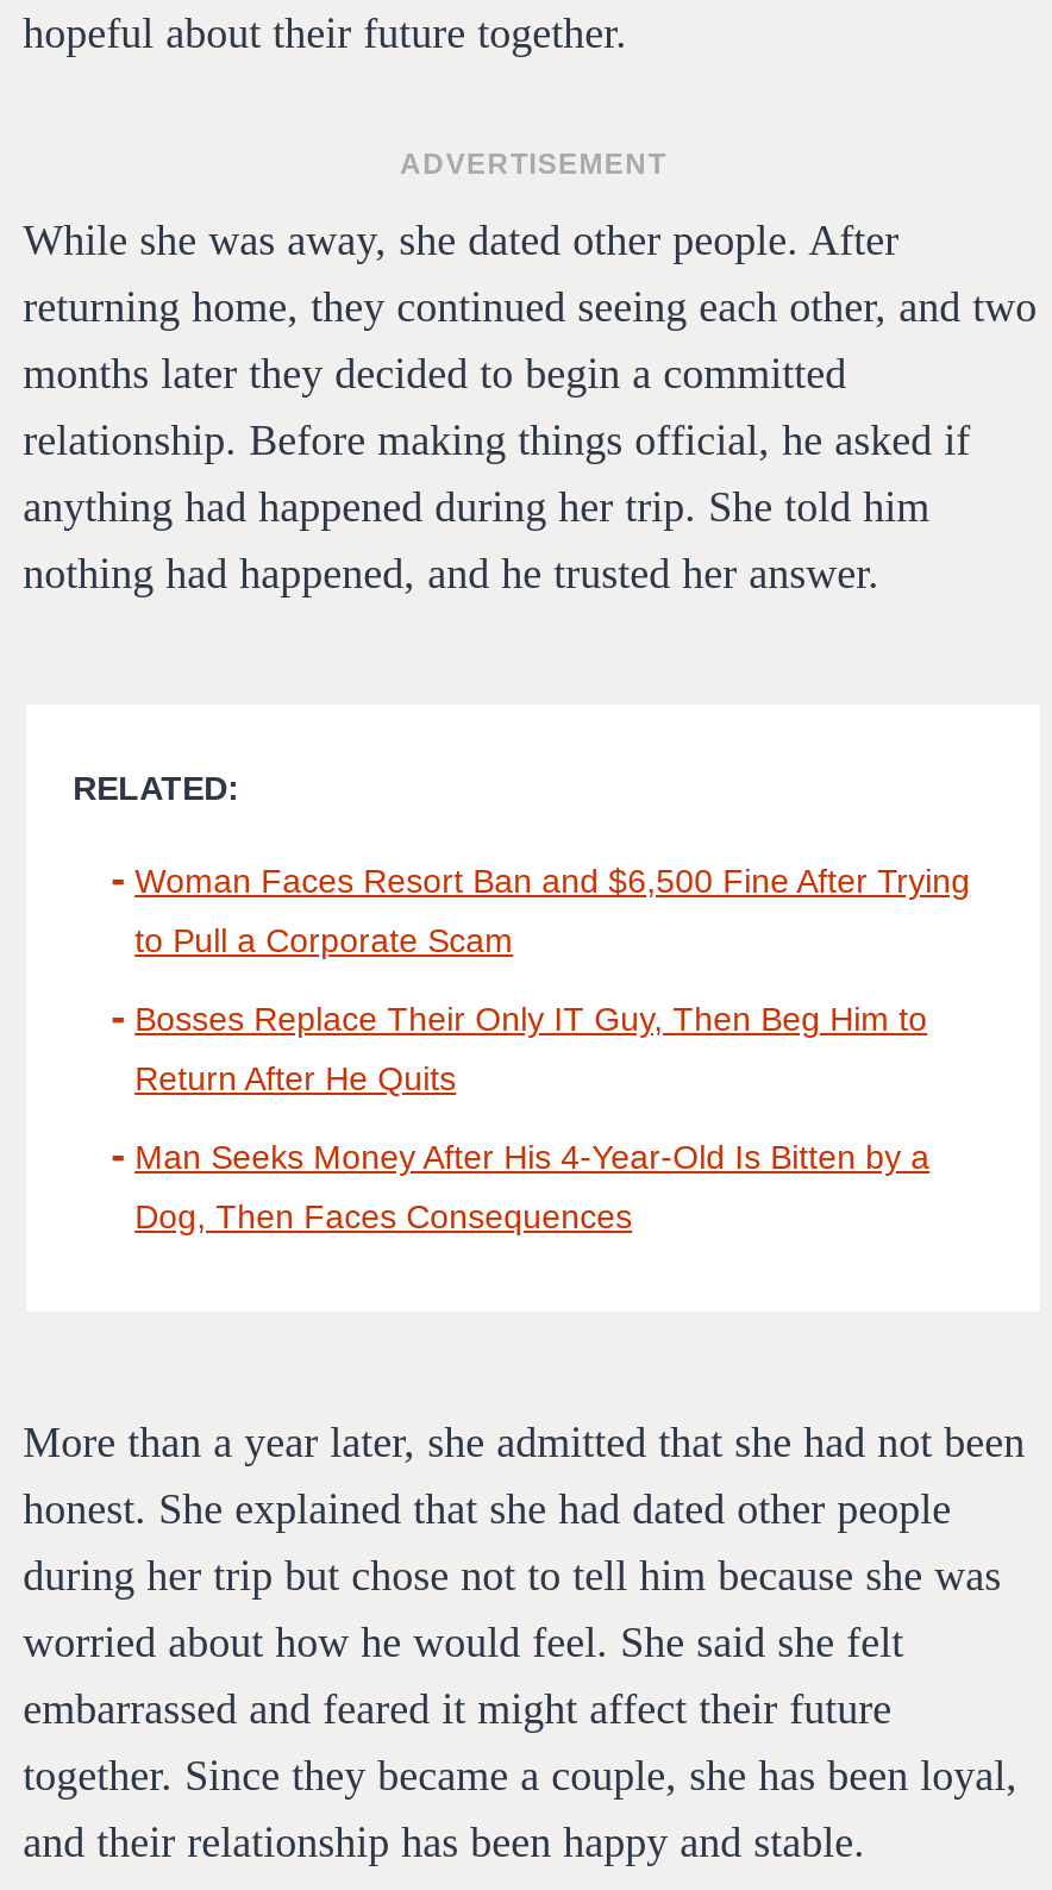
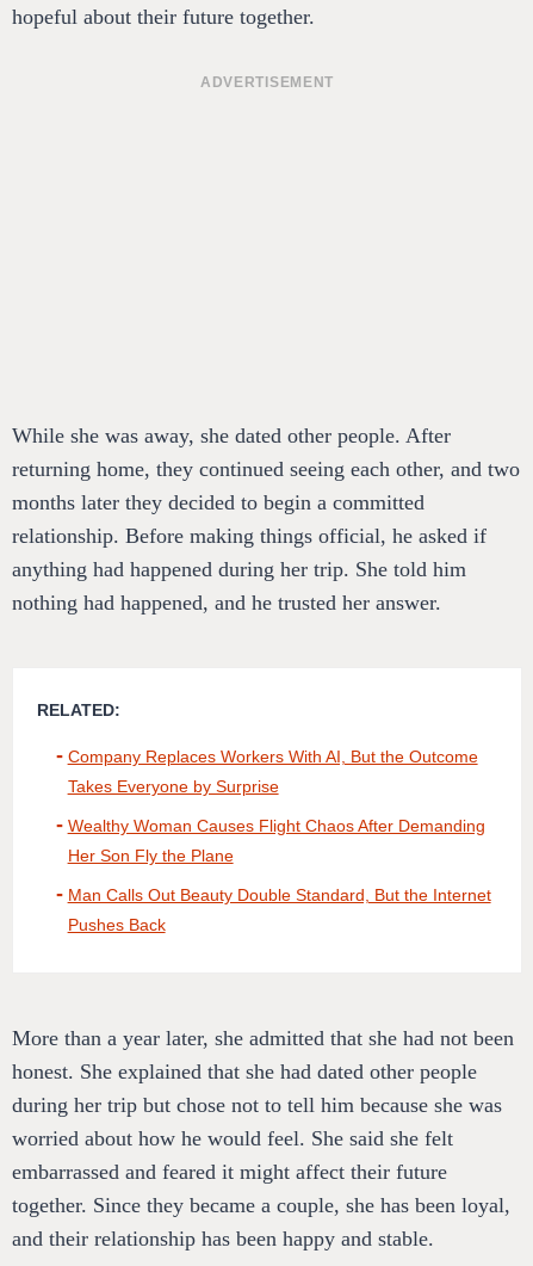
- Woman Faces Resort Ban and $6,500 Fine After Trying
+ Company Replaces Workers With AI, But the Outcome

- to Pull a Corporate Scam
+ Takes Everyone by Surprise

- Bosses Replace Their Only IT Guy, Then Beg Him to
+ Wealthy Woman Causes Flight Chaos After Demanding

- Return After He Quits
+ Her Son Fly the Plane

- Man Seeks Money After His 4-Year-Old Is Bitten by a
+ Man Calls Out Beauty Double Standard, But the Internet

- Dog, Then Faces Consequences
+ Pushes Back
